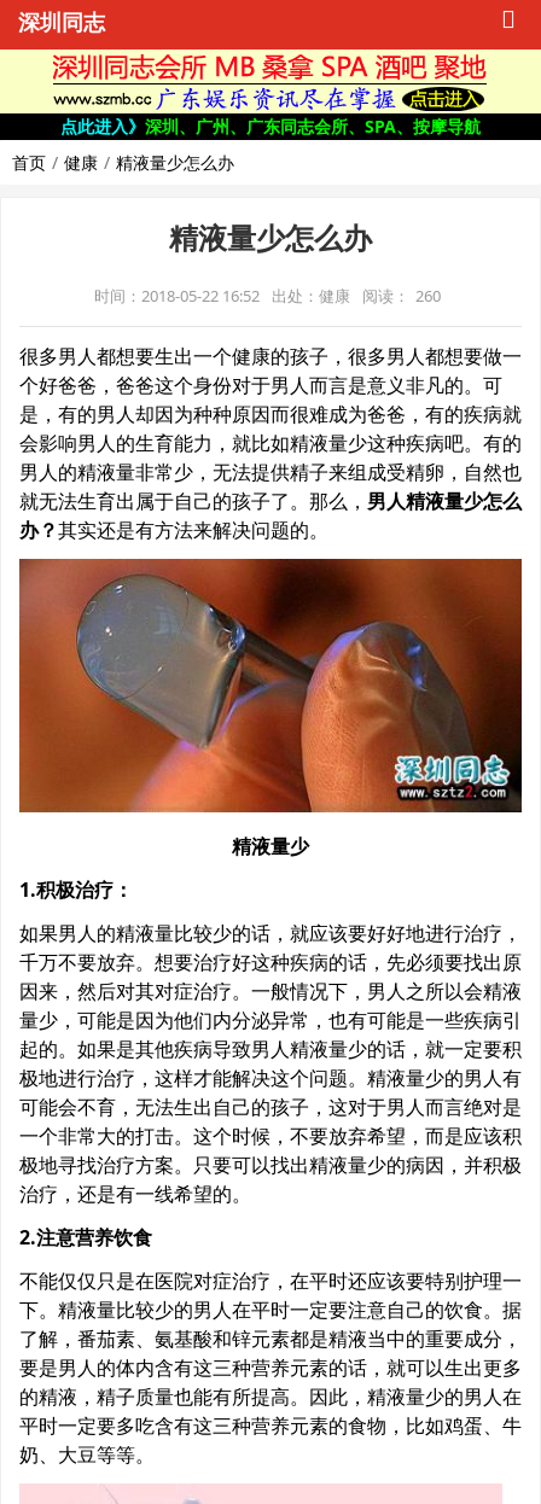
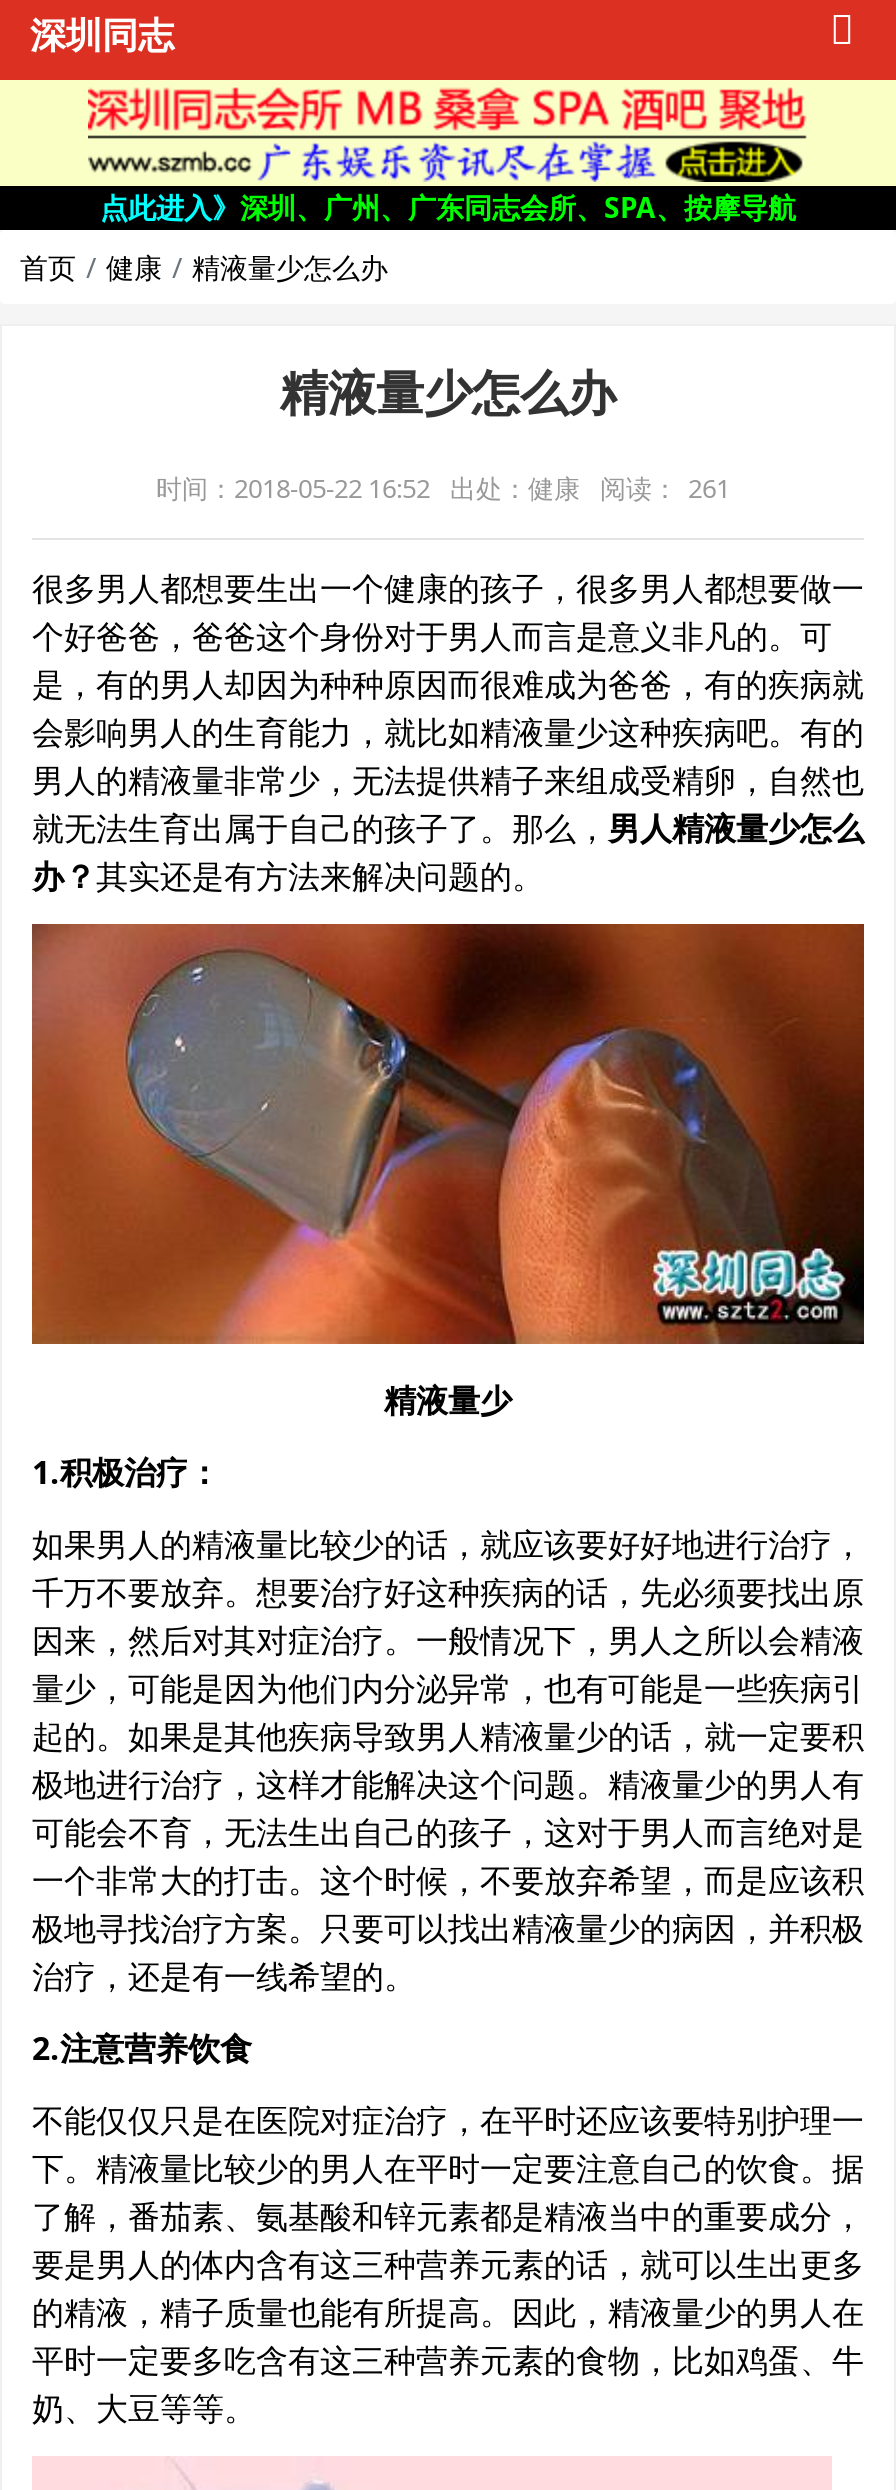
- 时间：2018-05-22 16:52 出处：健康 阅读： 260
+ 时间：2018-05-22 16:52 出处：健康 阅读： 261
